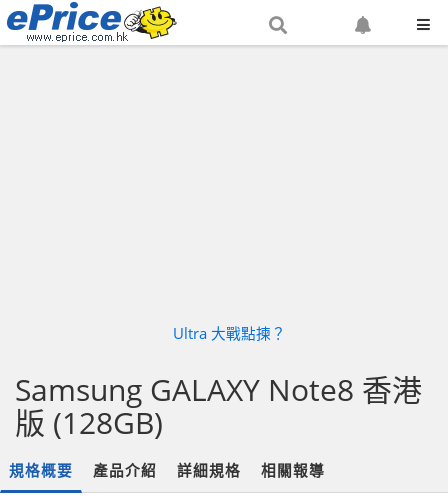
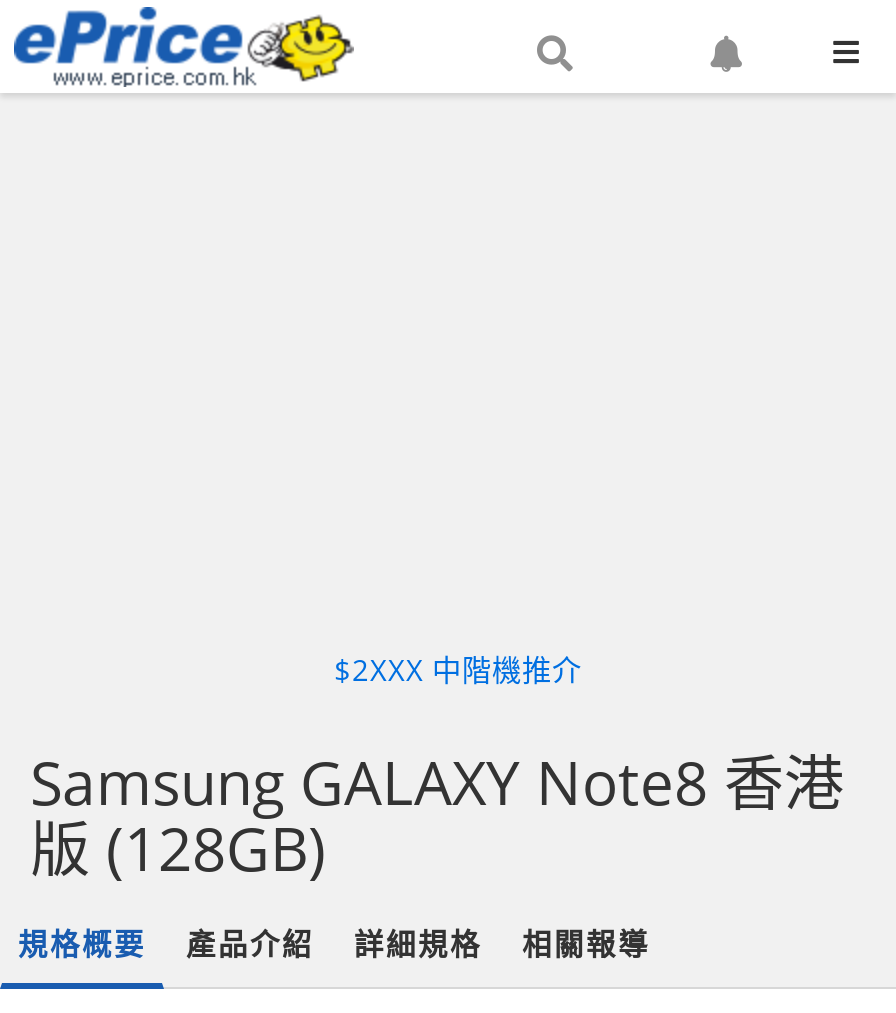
- Ultra 大戰點揀？
+ $2XXX 中階機推介
